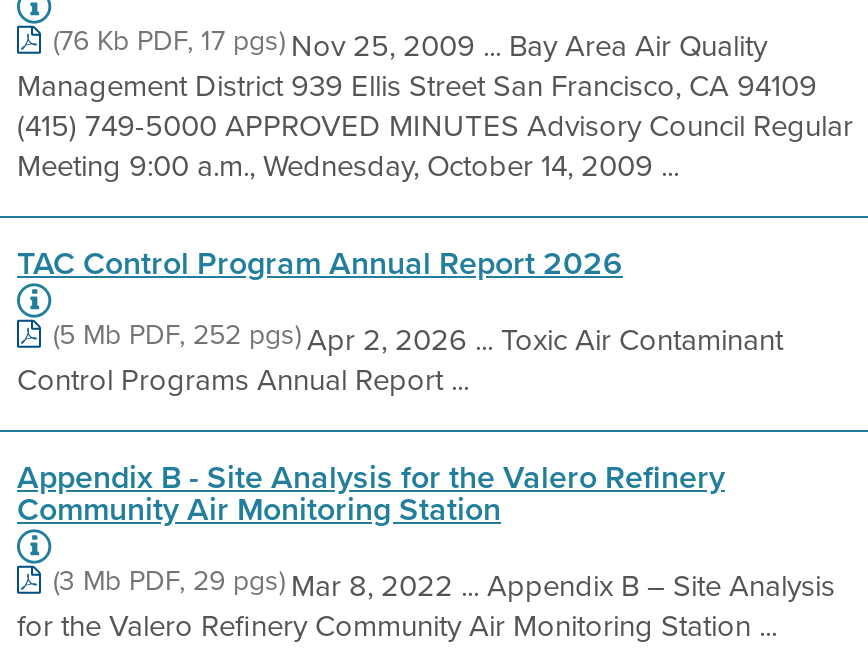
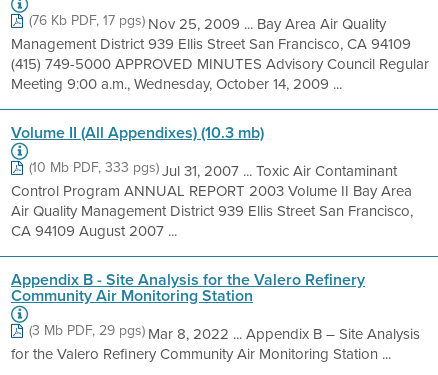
- TAC Control Program Annual Report 2026
+ Volume II (All Appendixes) (10.3 mb)

- (5 Mb PDF, 252 pgs) Apr 2, 2026 ... Toxic Air Contaminant
- Control Programs Annual Report ...
+ (10 Mb PDF, 333 pgs) Jul 31, 2007 ... Toxic Air Contaminant
+ Control Program ANNUAL REPORT 2003 Volume II Bay Area
+ Air Quality Management District 939 Ellis Street San Francisco,
+ CA 94109 August 2007 ...
